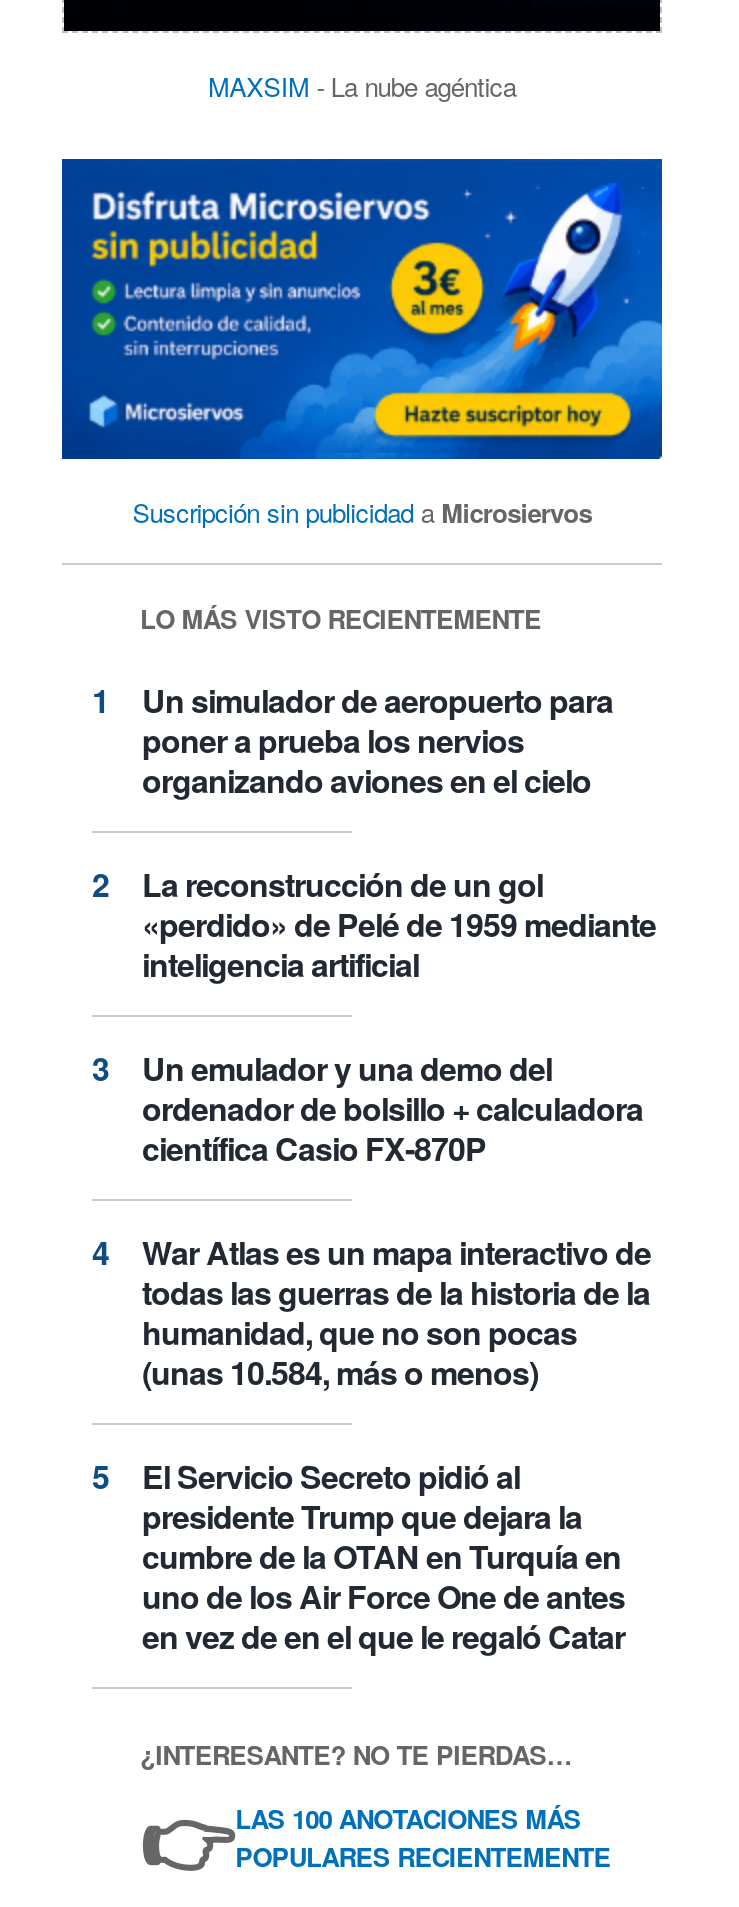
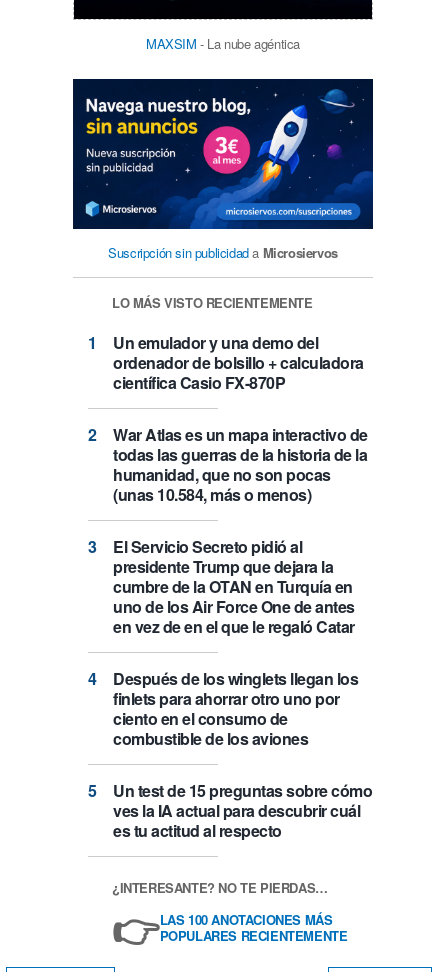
- [image]
+ [image]

- Un simulador de aeropuerto para
- poner a prueba los nervios
- organizando aviones en el cielo
- La reconstrucción de un gol
- «perdido» de Pelé de 1959 mediante
- inteligencia artificial

moved up: Un emulador y una demo del | ordenador de bolsillo + calculadora | científica Casio FX-870P | ... | uno de los Air Force One de antes | en vez de en el que le regaló Catar

+ Después de los winglets llegan los
+ finlets para ahorrar otro uno por
+ ciento en el consumo de
+ combustible de los aviones
+ Un test de 15 preguntas sobre cómo
+ ves la IA actual para descubrir cuál
+ es tu actitud al respecto
